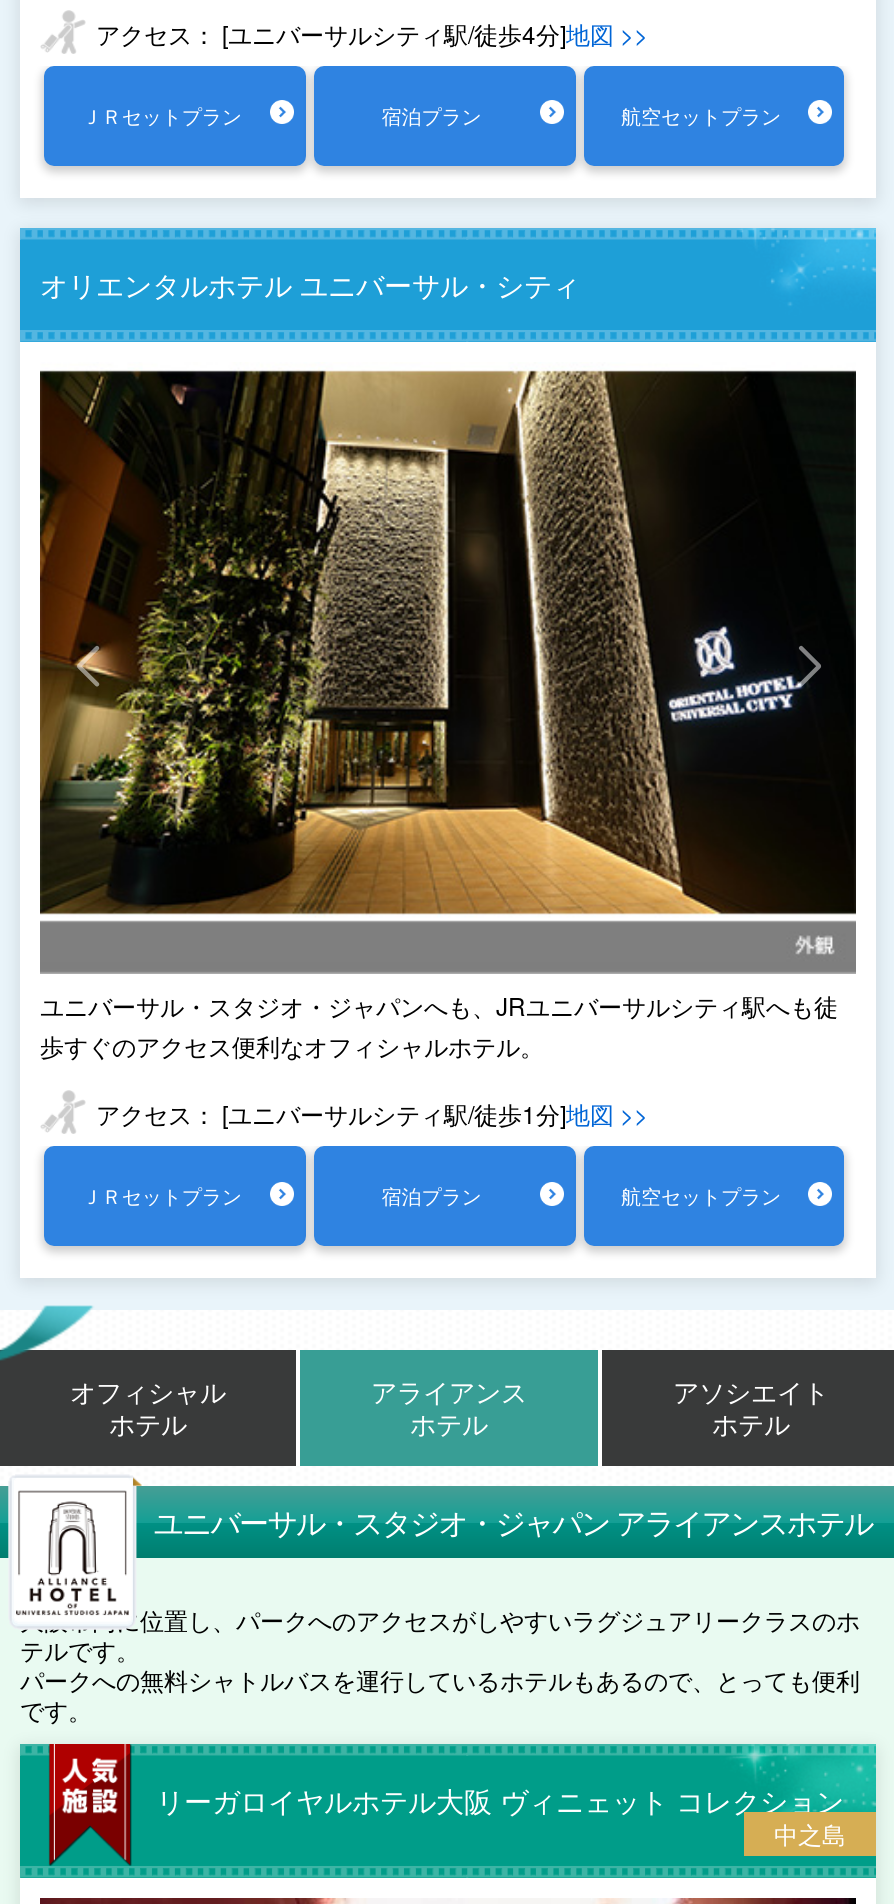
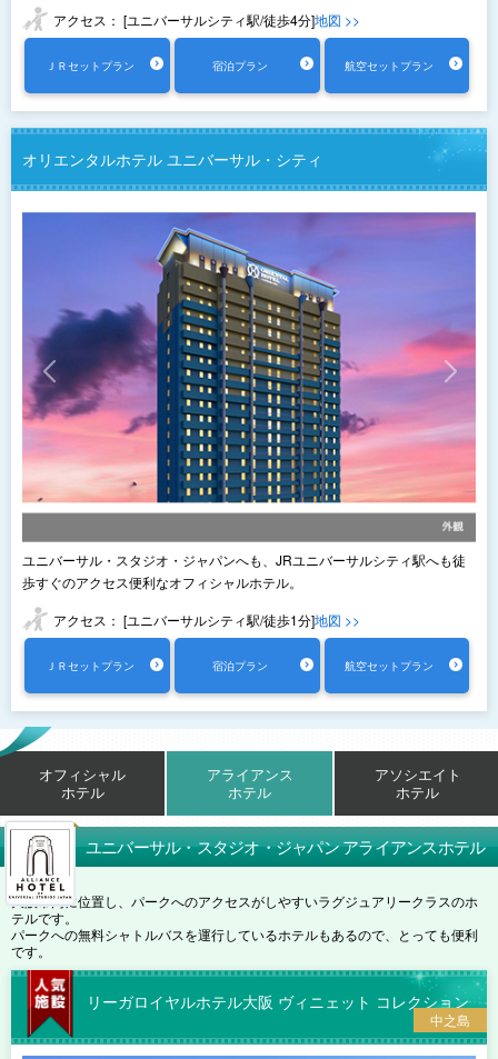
- [image]
+ [image]
